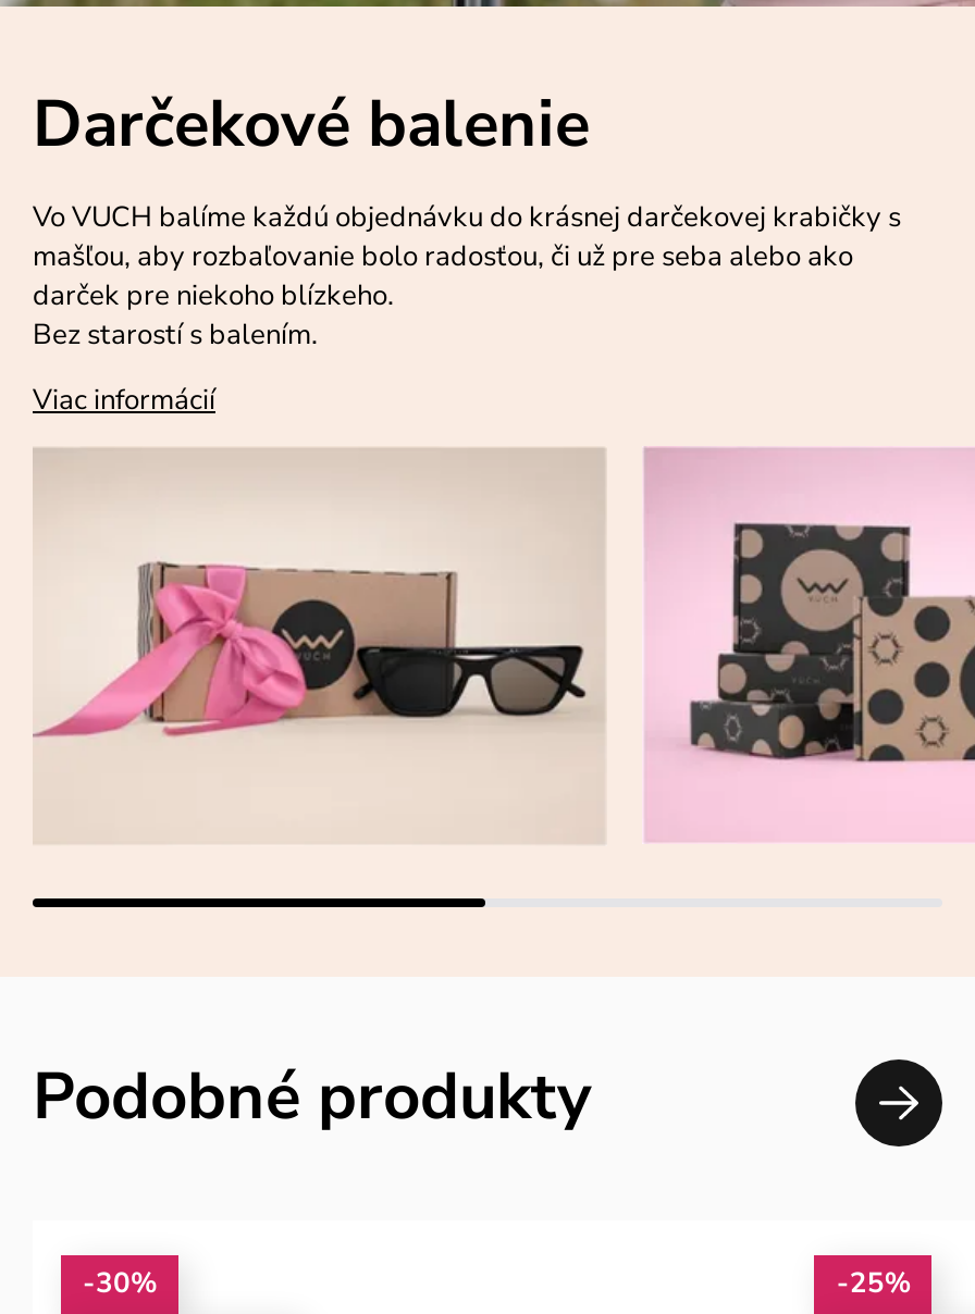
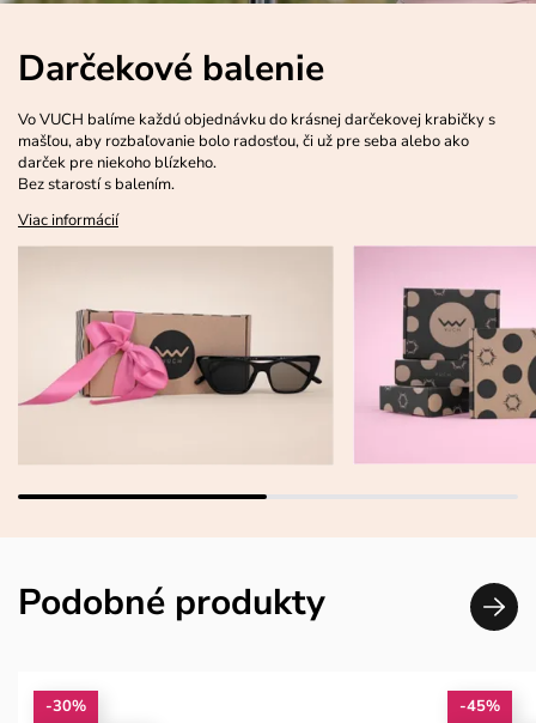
- -25%
+ -45%
